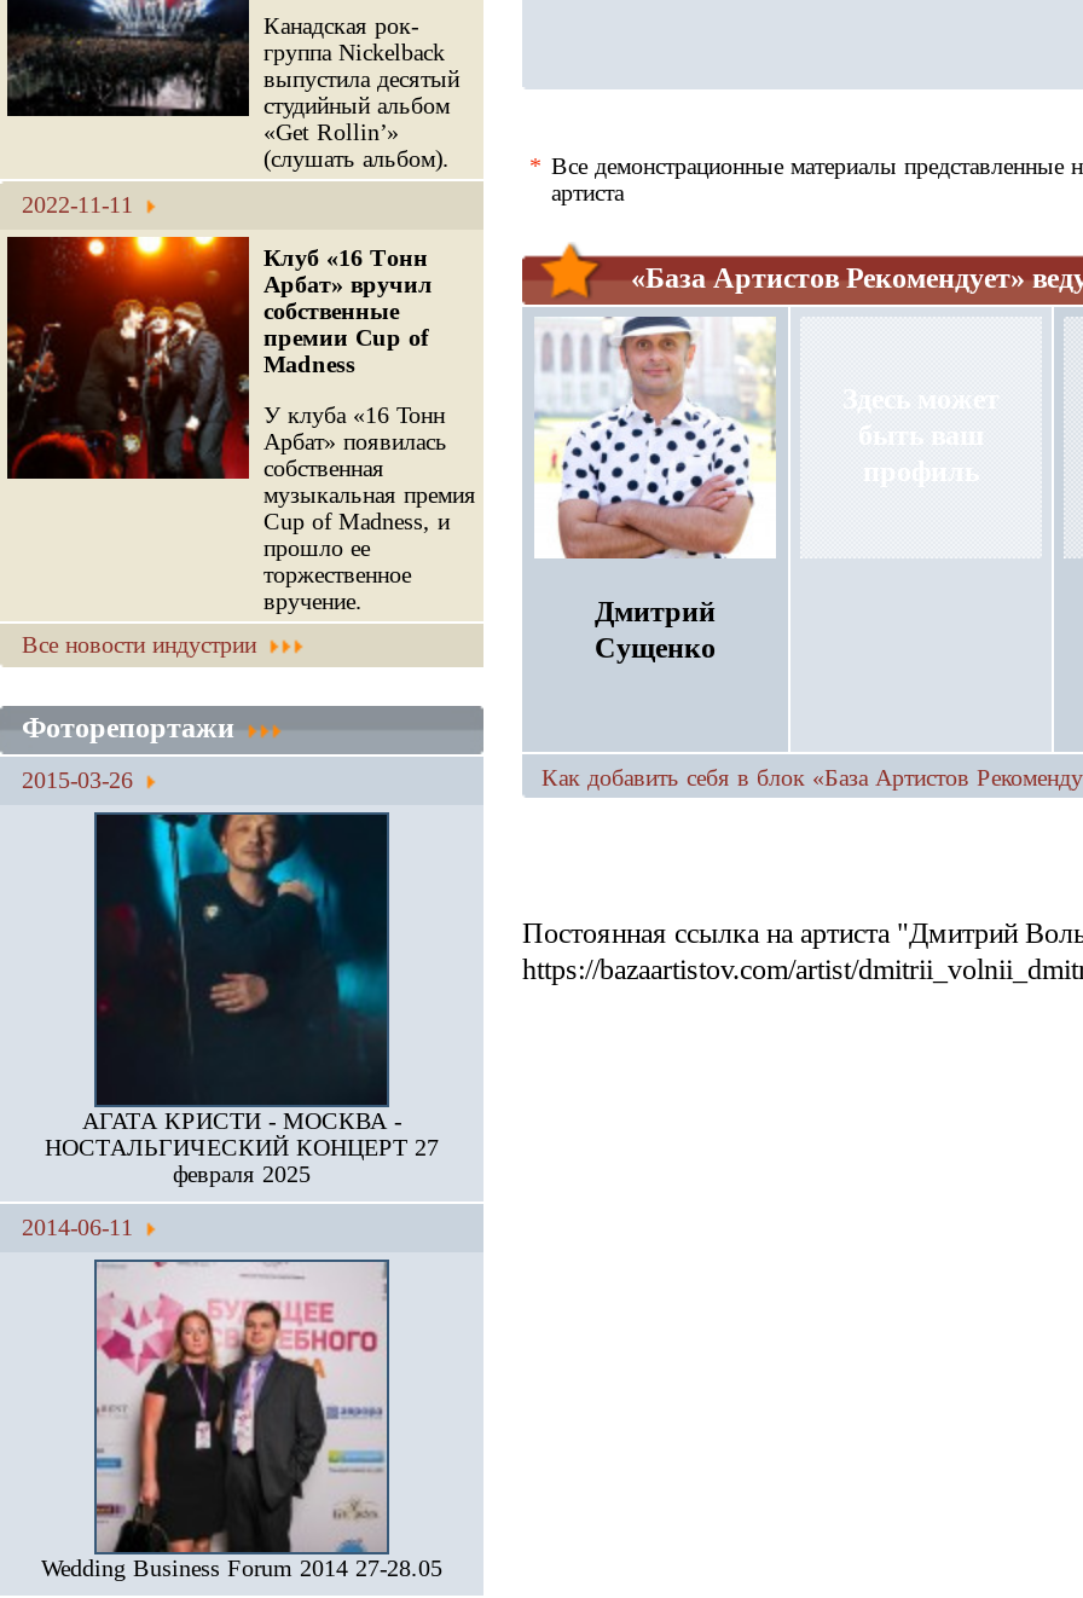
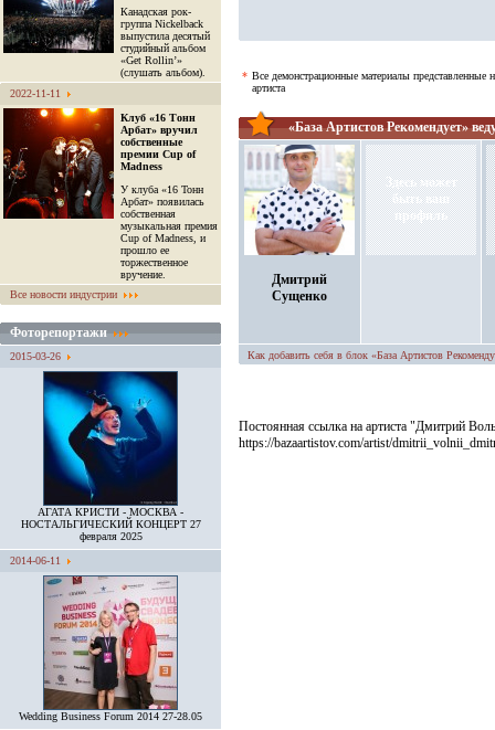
- [image]
+ [image]

- [image]
+ [image]
